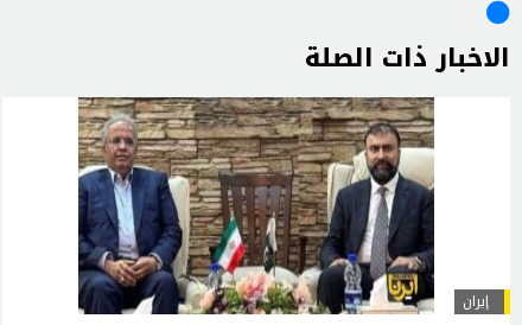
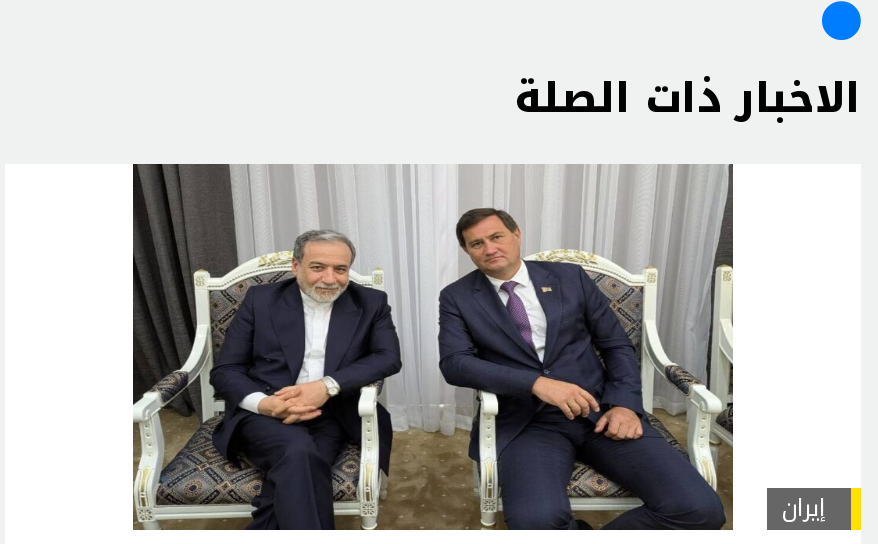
- [image]
+ [image]
